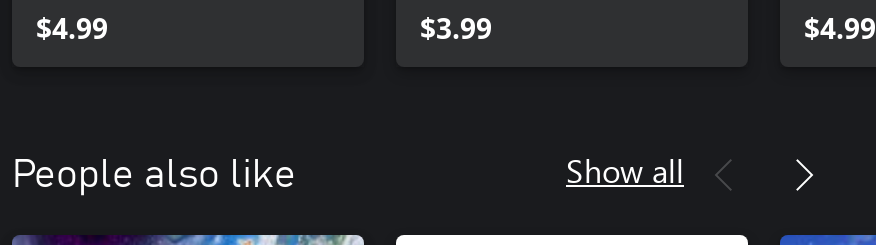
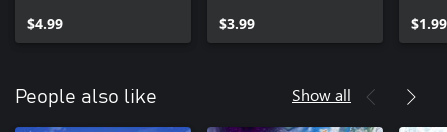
- $4.99
+ $1.99
